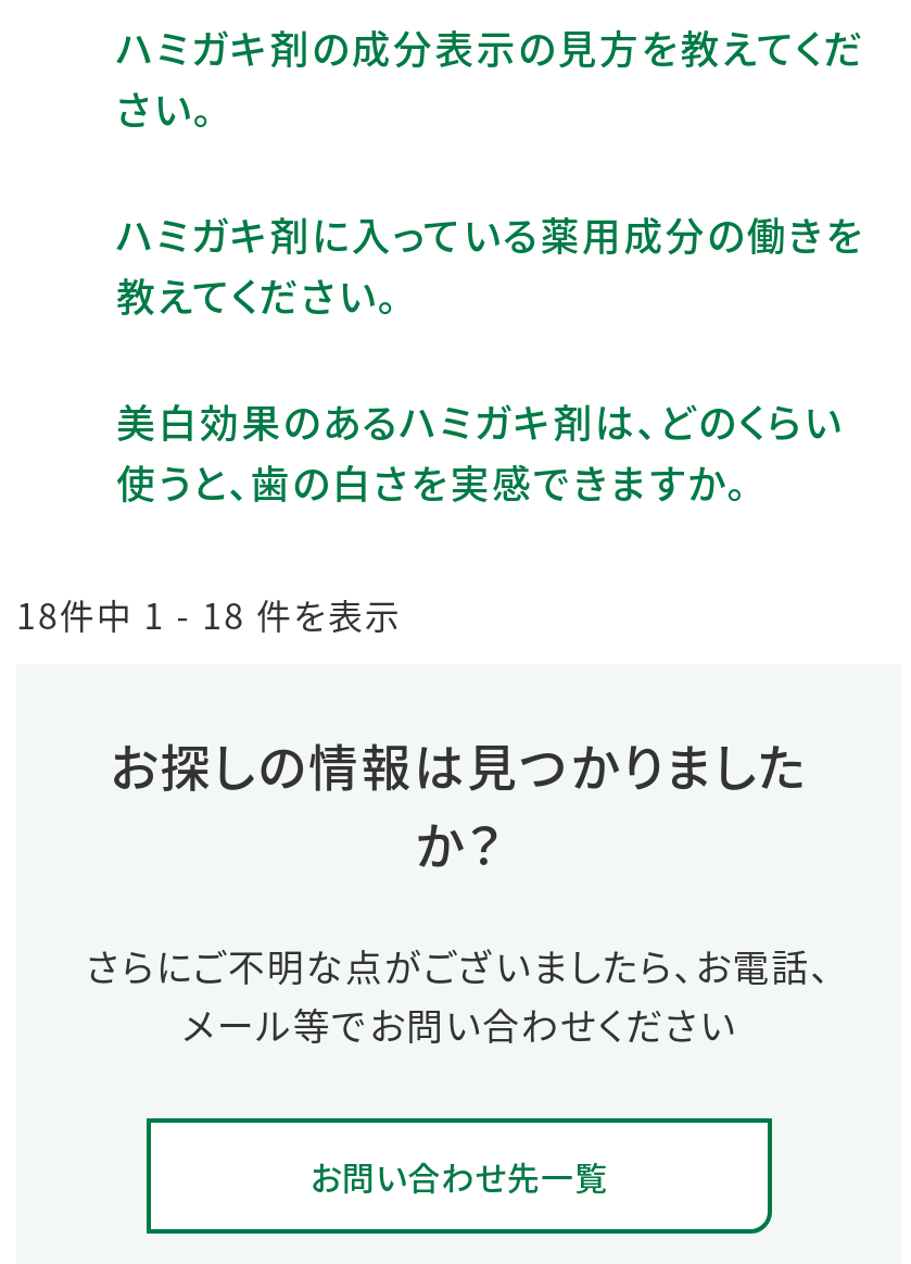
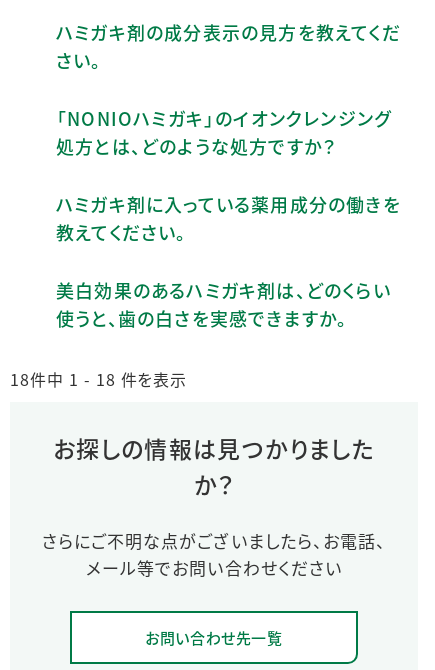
+ 「NONIOハミガキ」のイオンクレンジング
+ 処方とは、どのような処方ですか？
